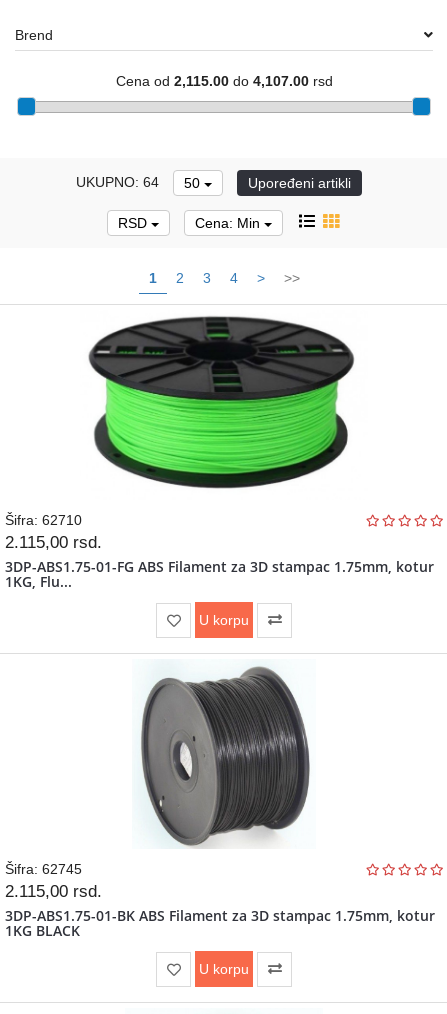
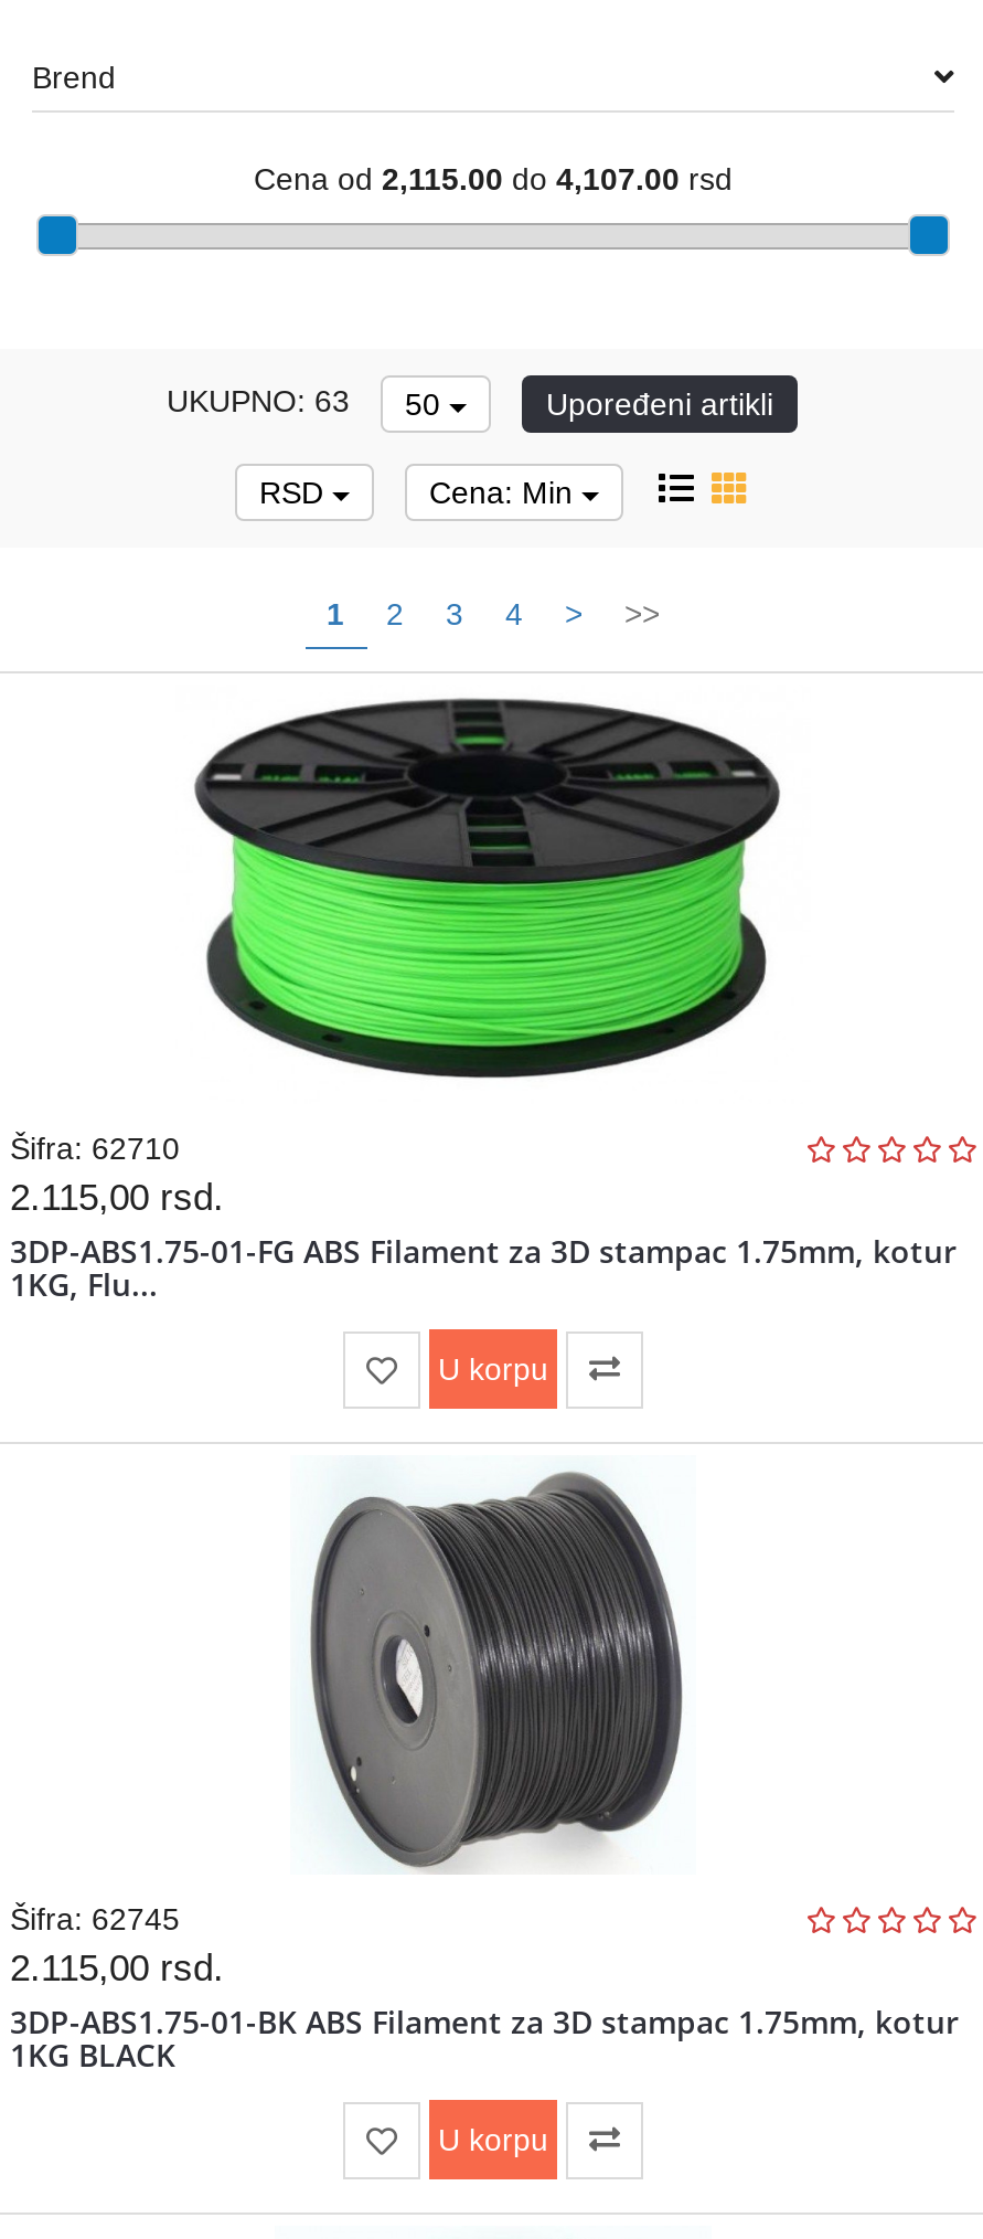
- UKUPNO: 64 50
+ UKUPNO: 63 50
